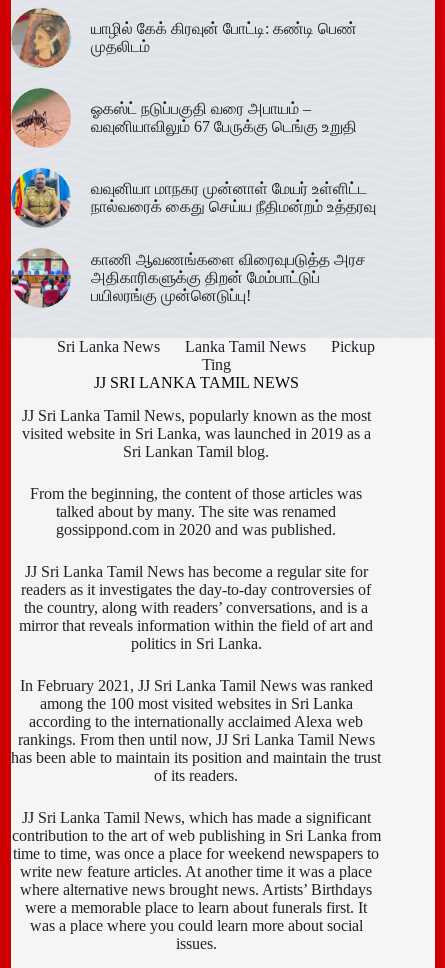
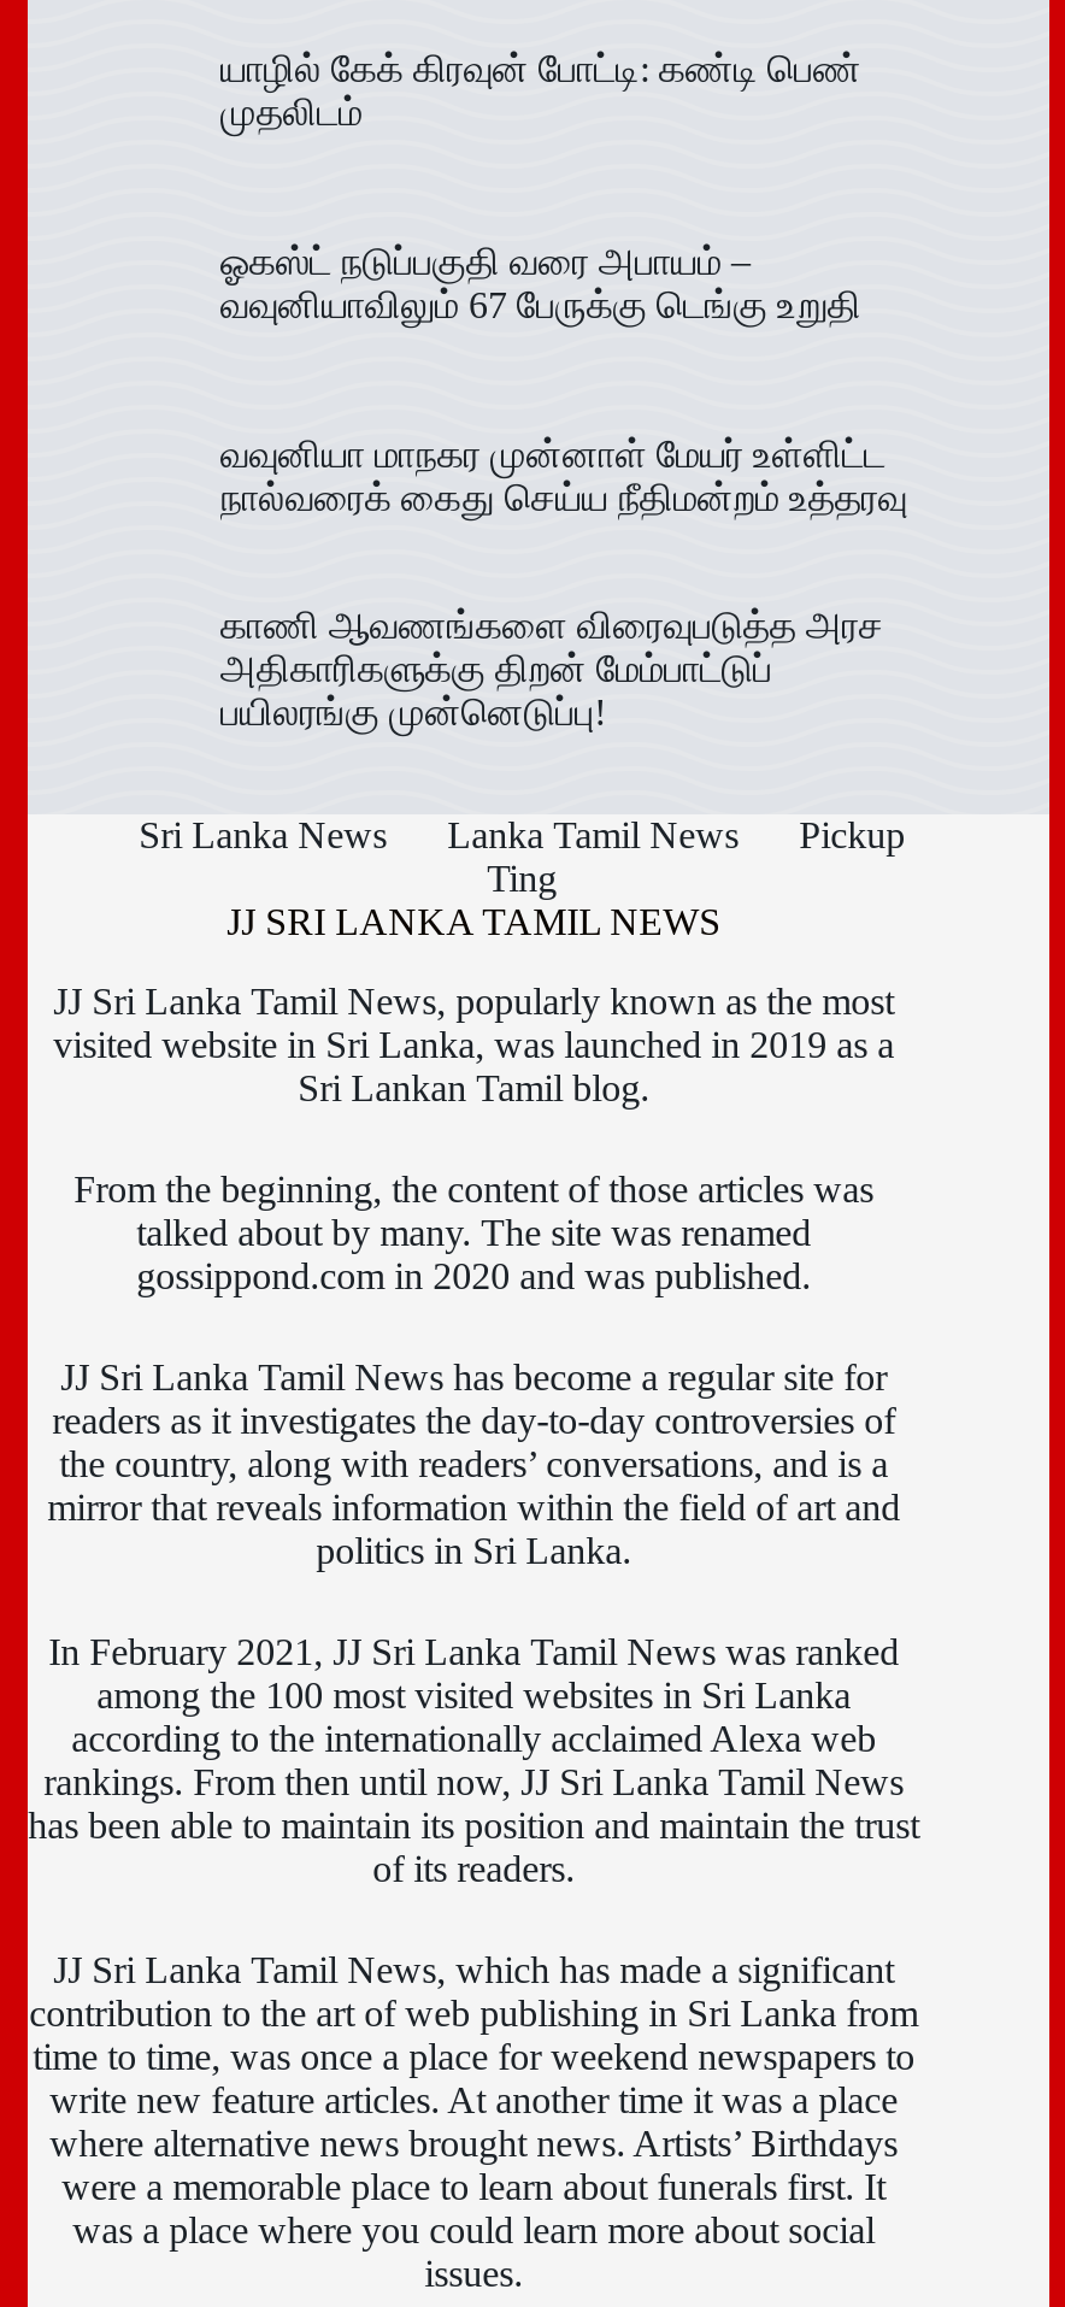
- [image]

- [image]

- [image]

- [image]
